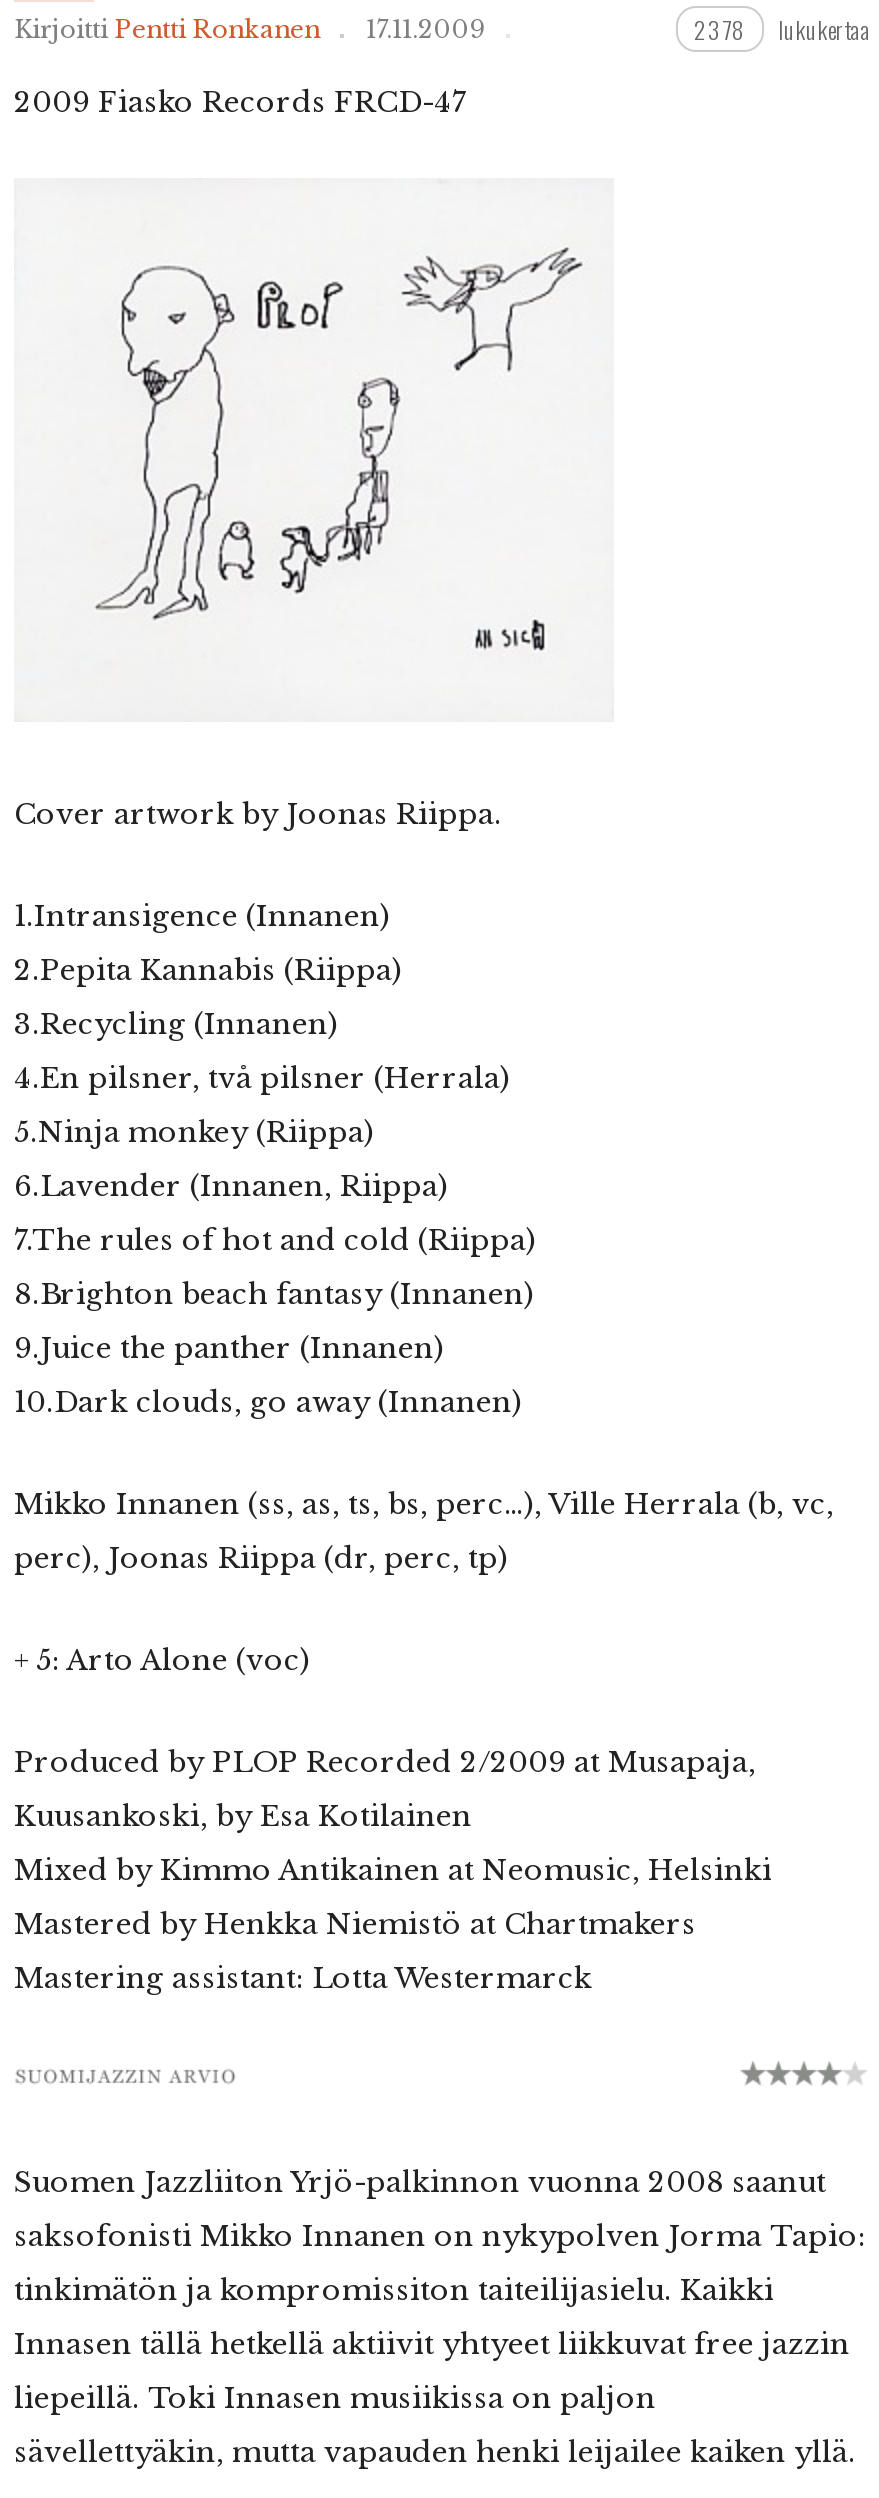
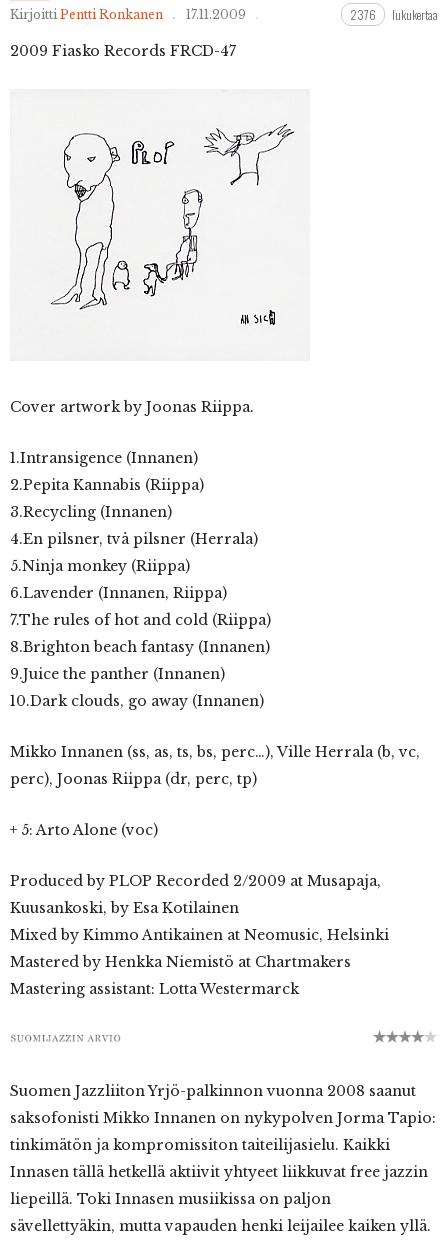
- 2378 lukukertaa
+ 2376 lukukertaa
